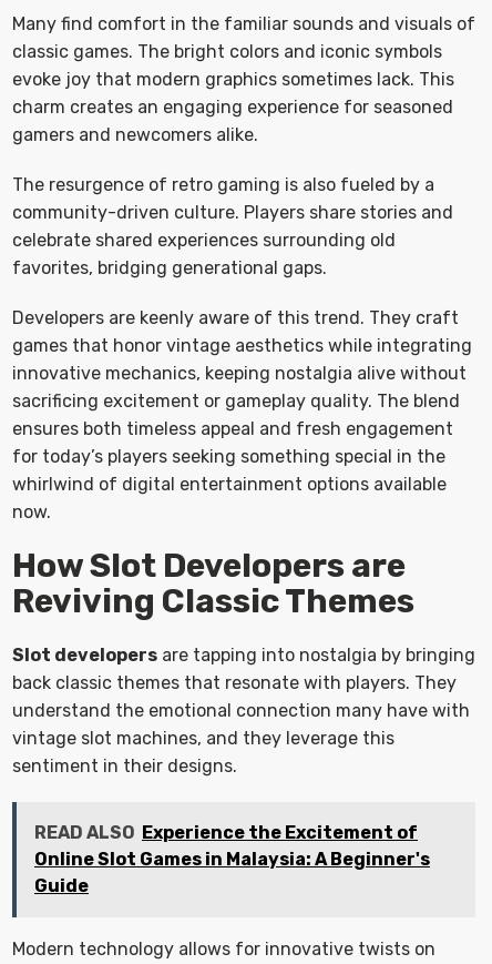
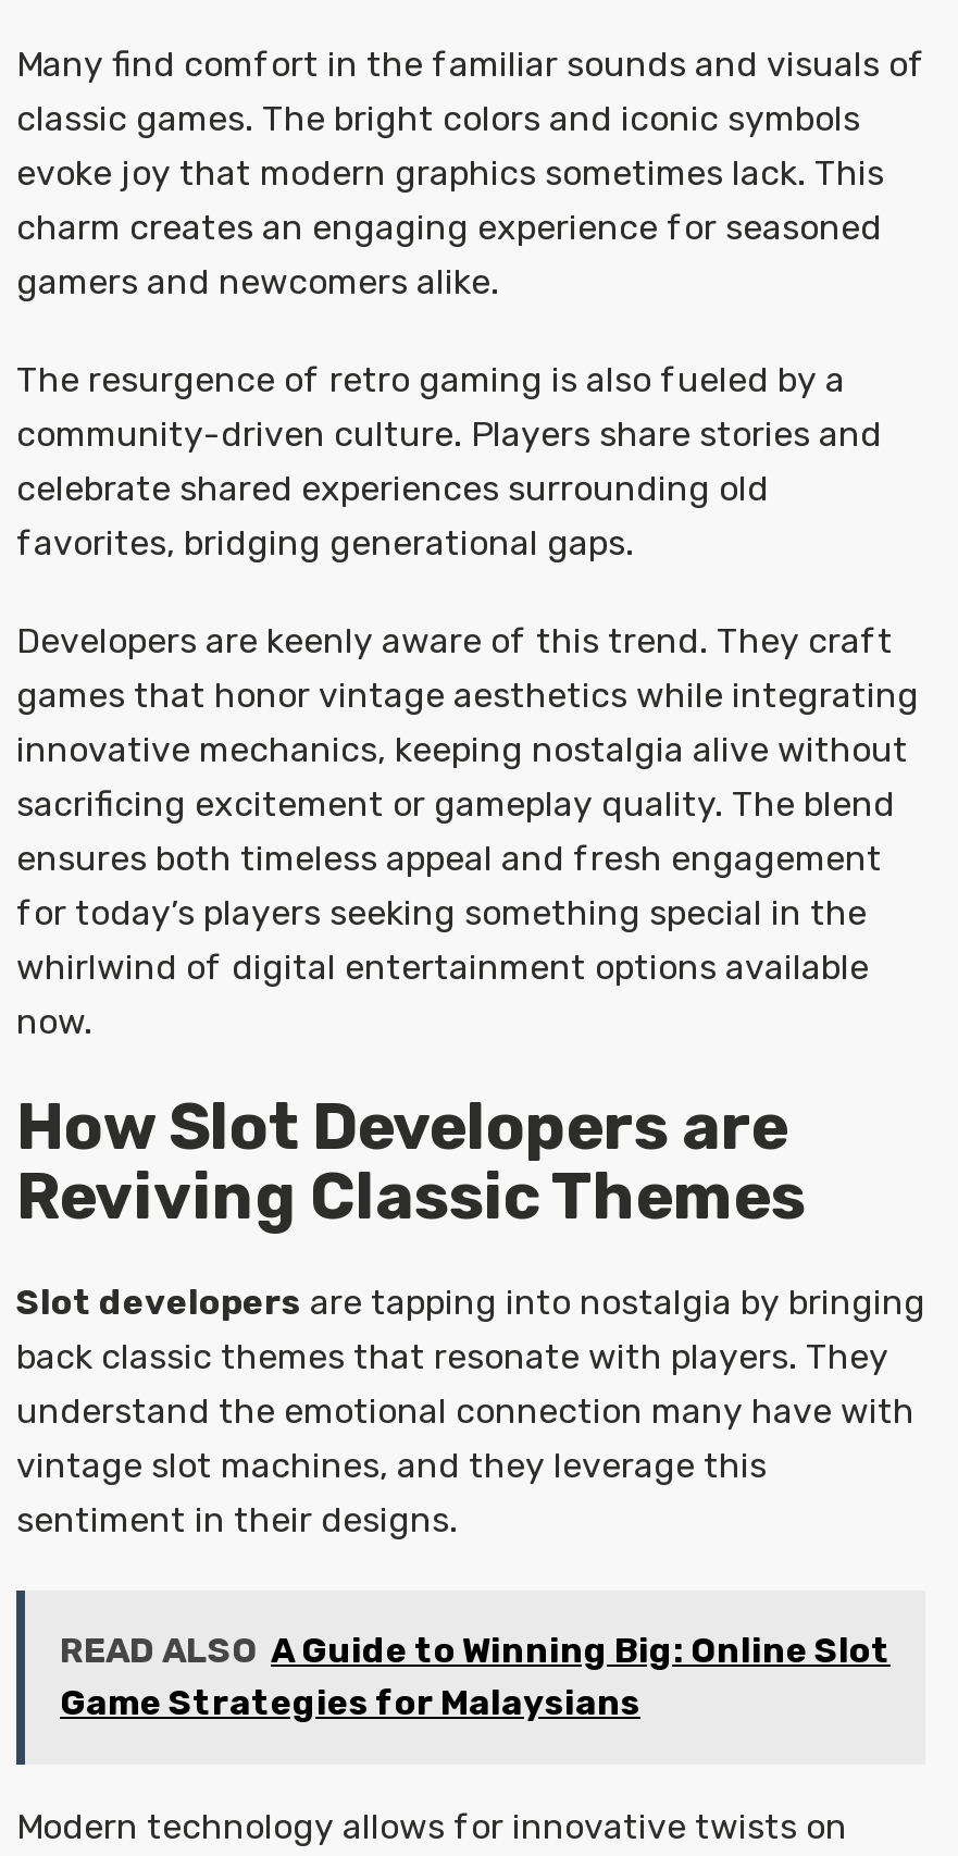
- READ ALSO Experience the Excitement of
- Online Slot Games in Malaysia: A Beginner's
- Guide
+ READ ALSO A Guide to Winning Big: Online Slot
+ Game Strategies for Malaysians
